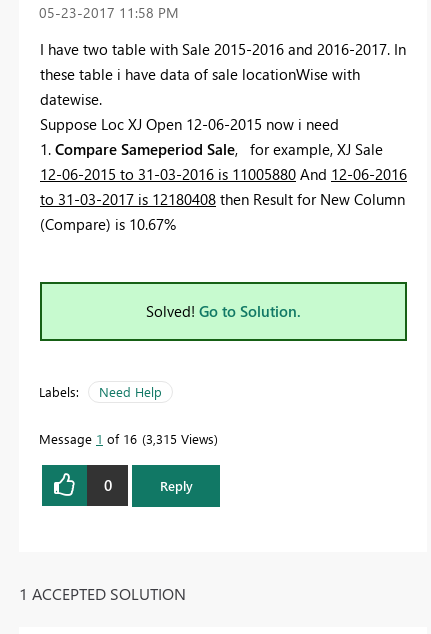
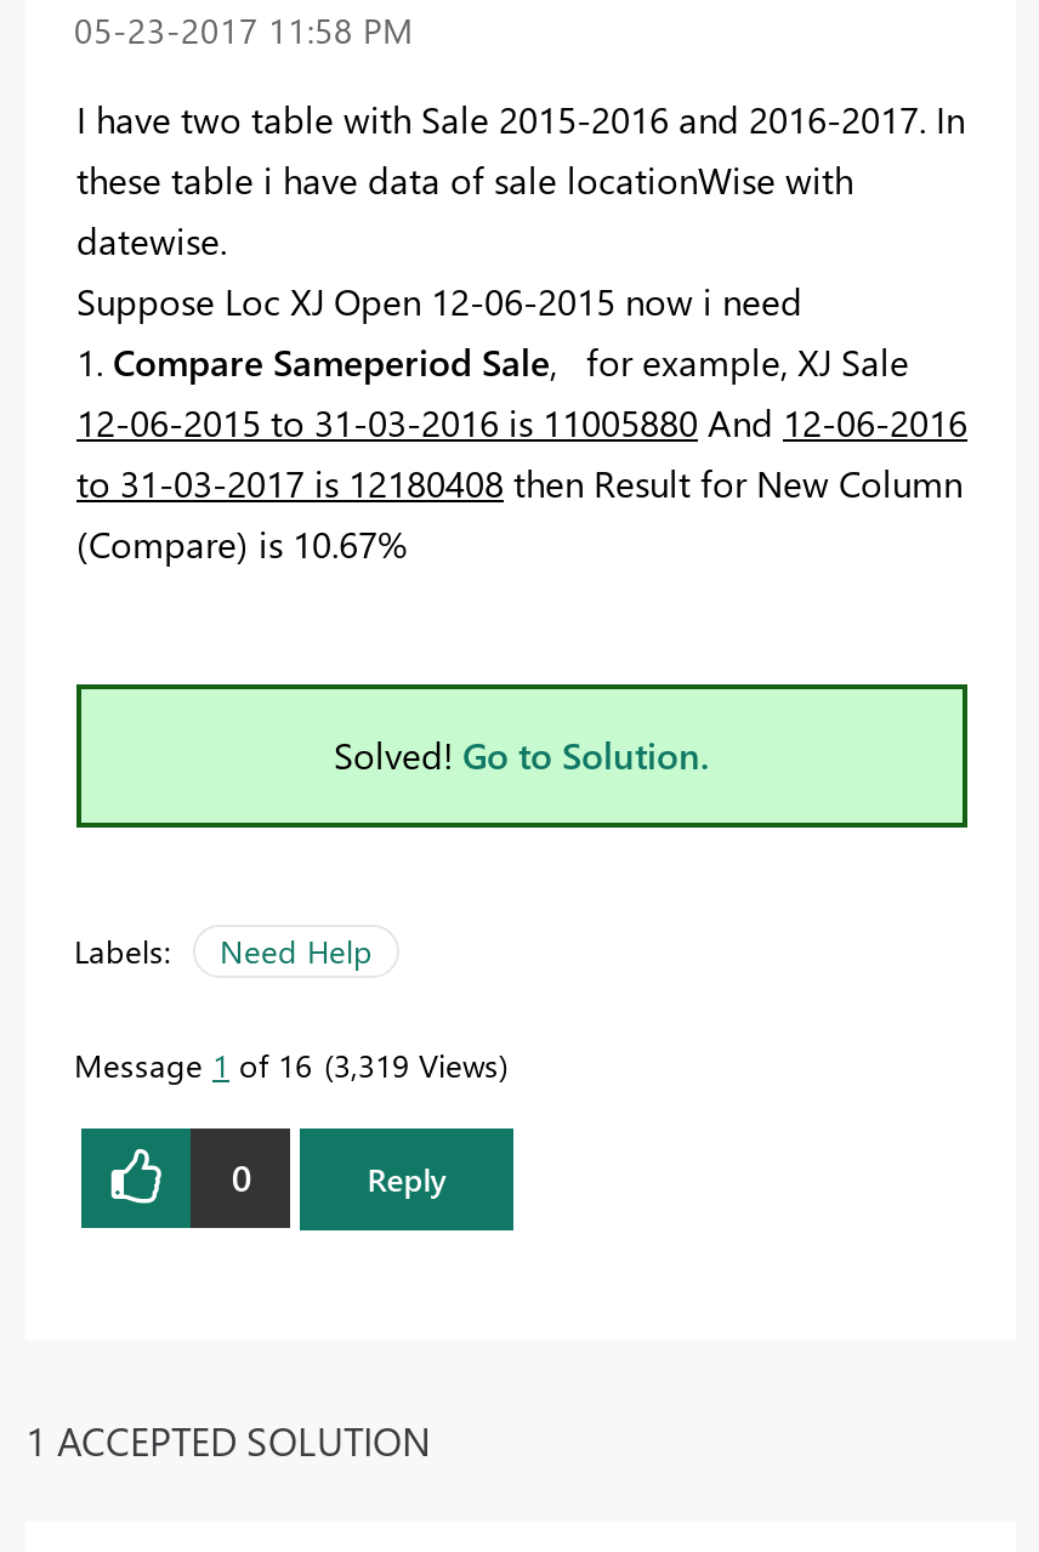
- Message 1 of 16 3,315 Views
+ Message 1 of 16 3,319 Views
